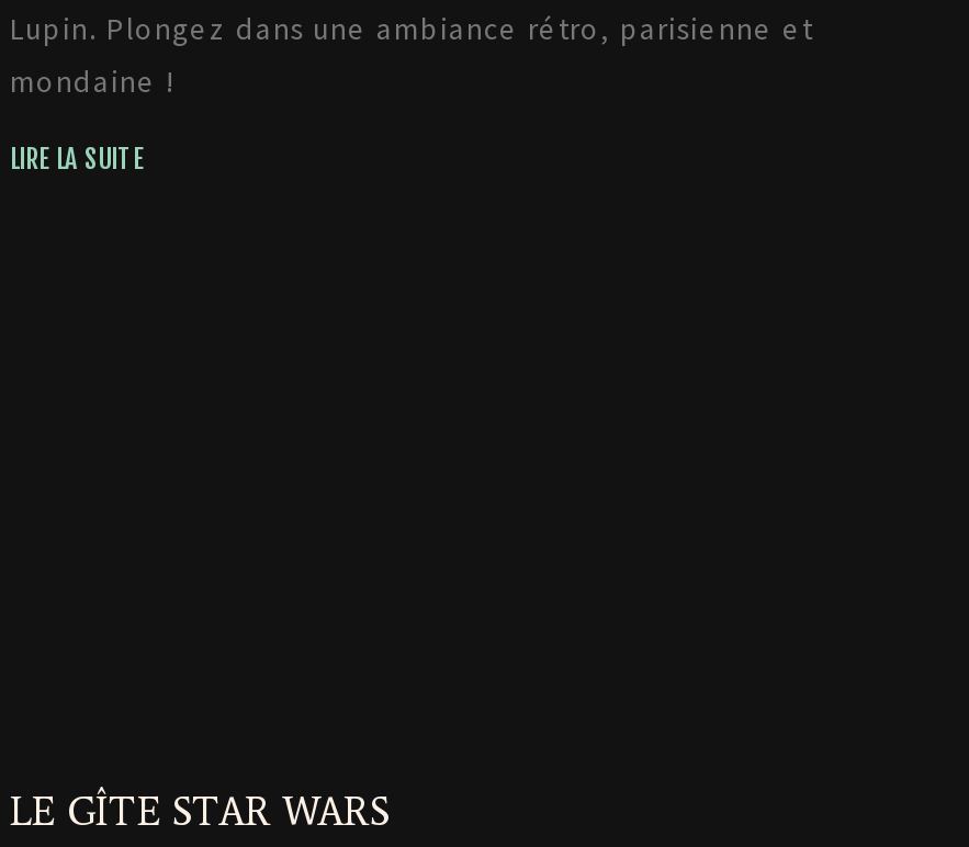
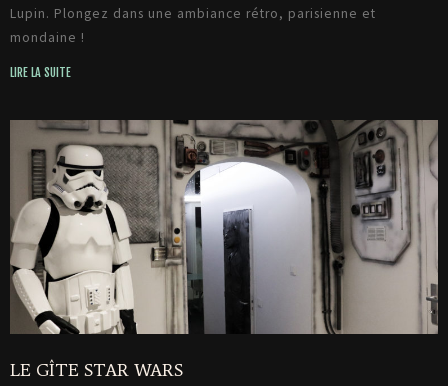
+ [image]
